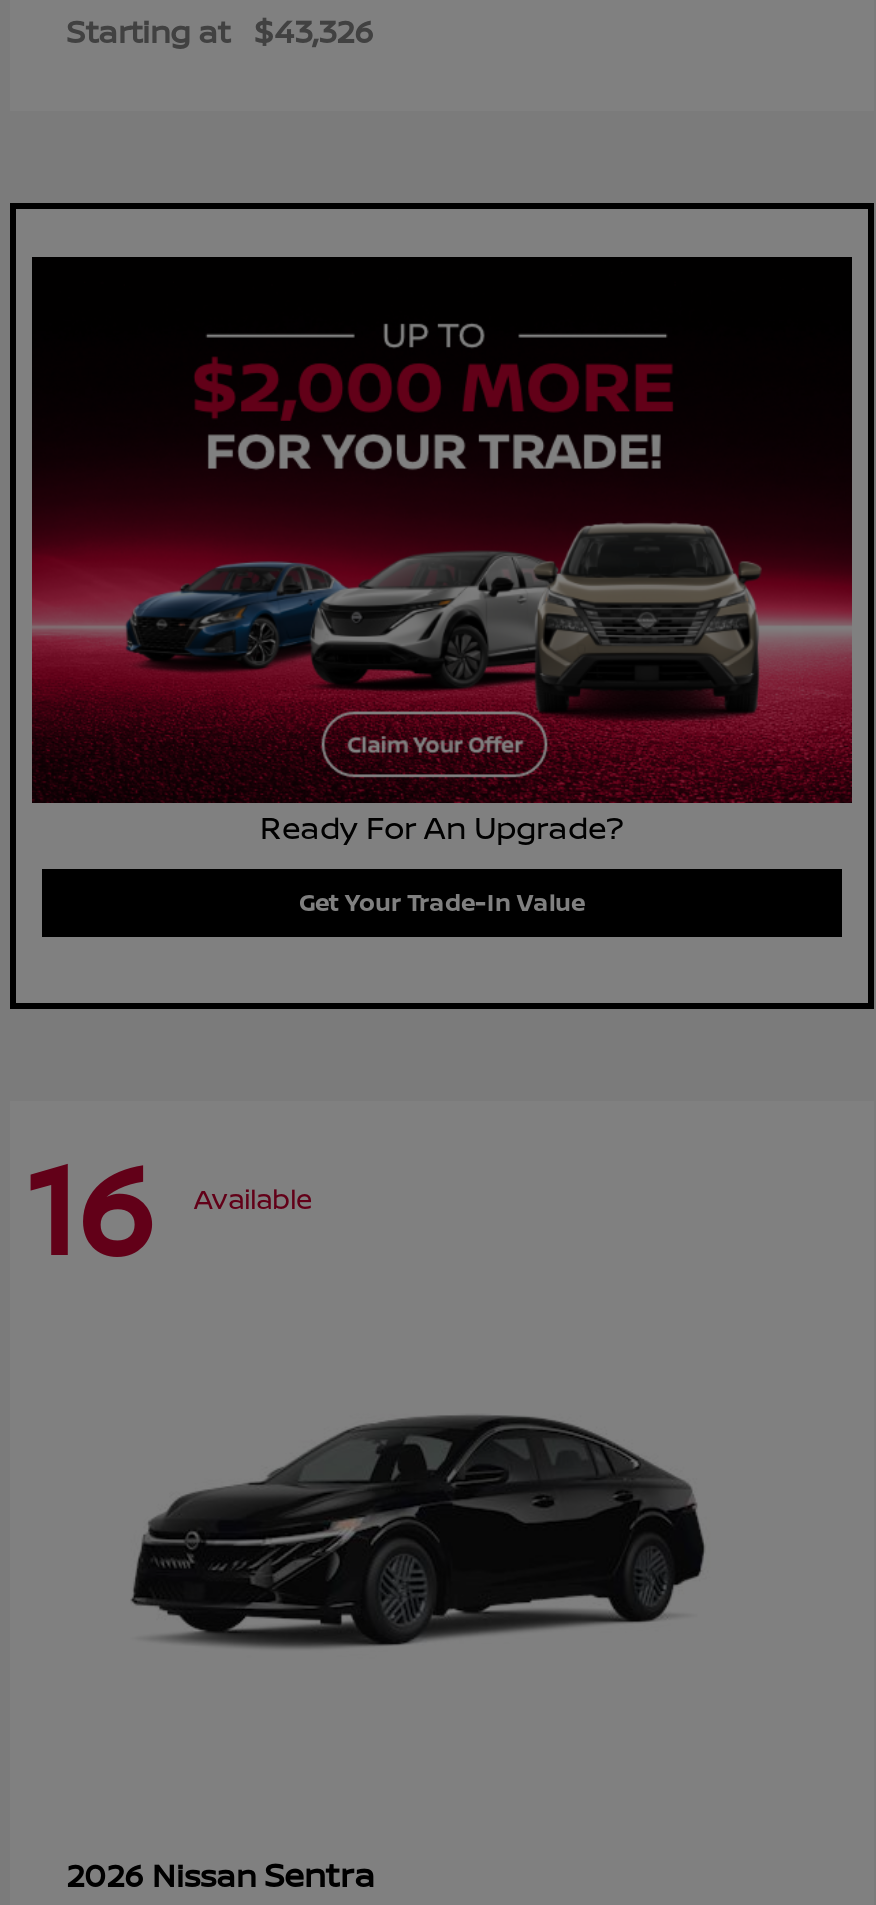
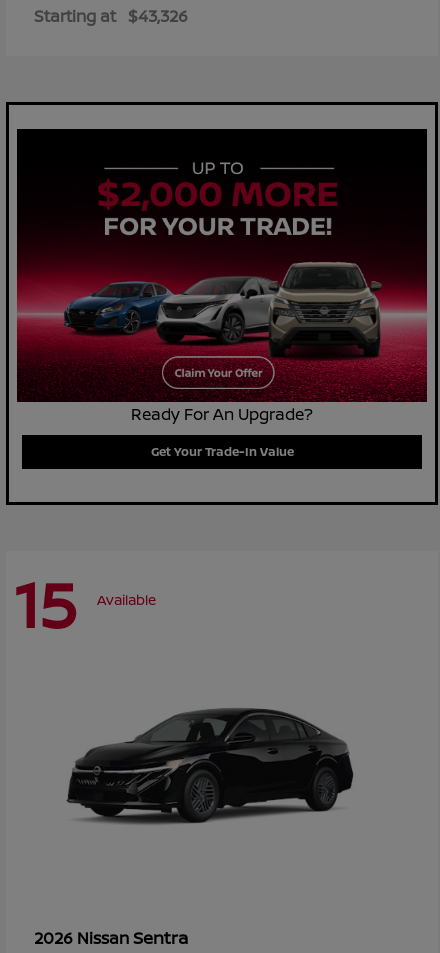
- 16 Available
+ 15 Available
